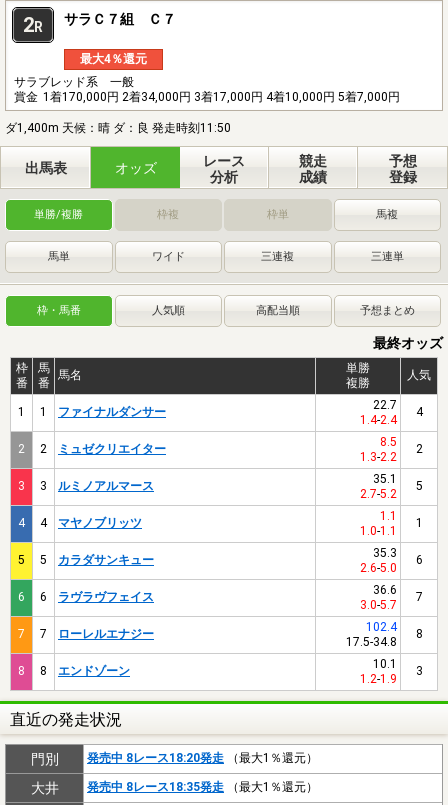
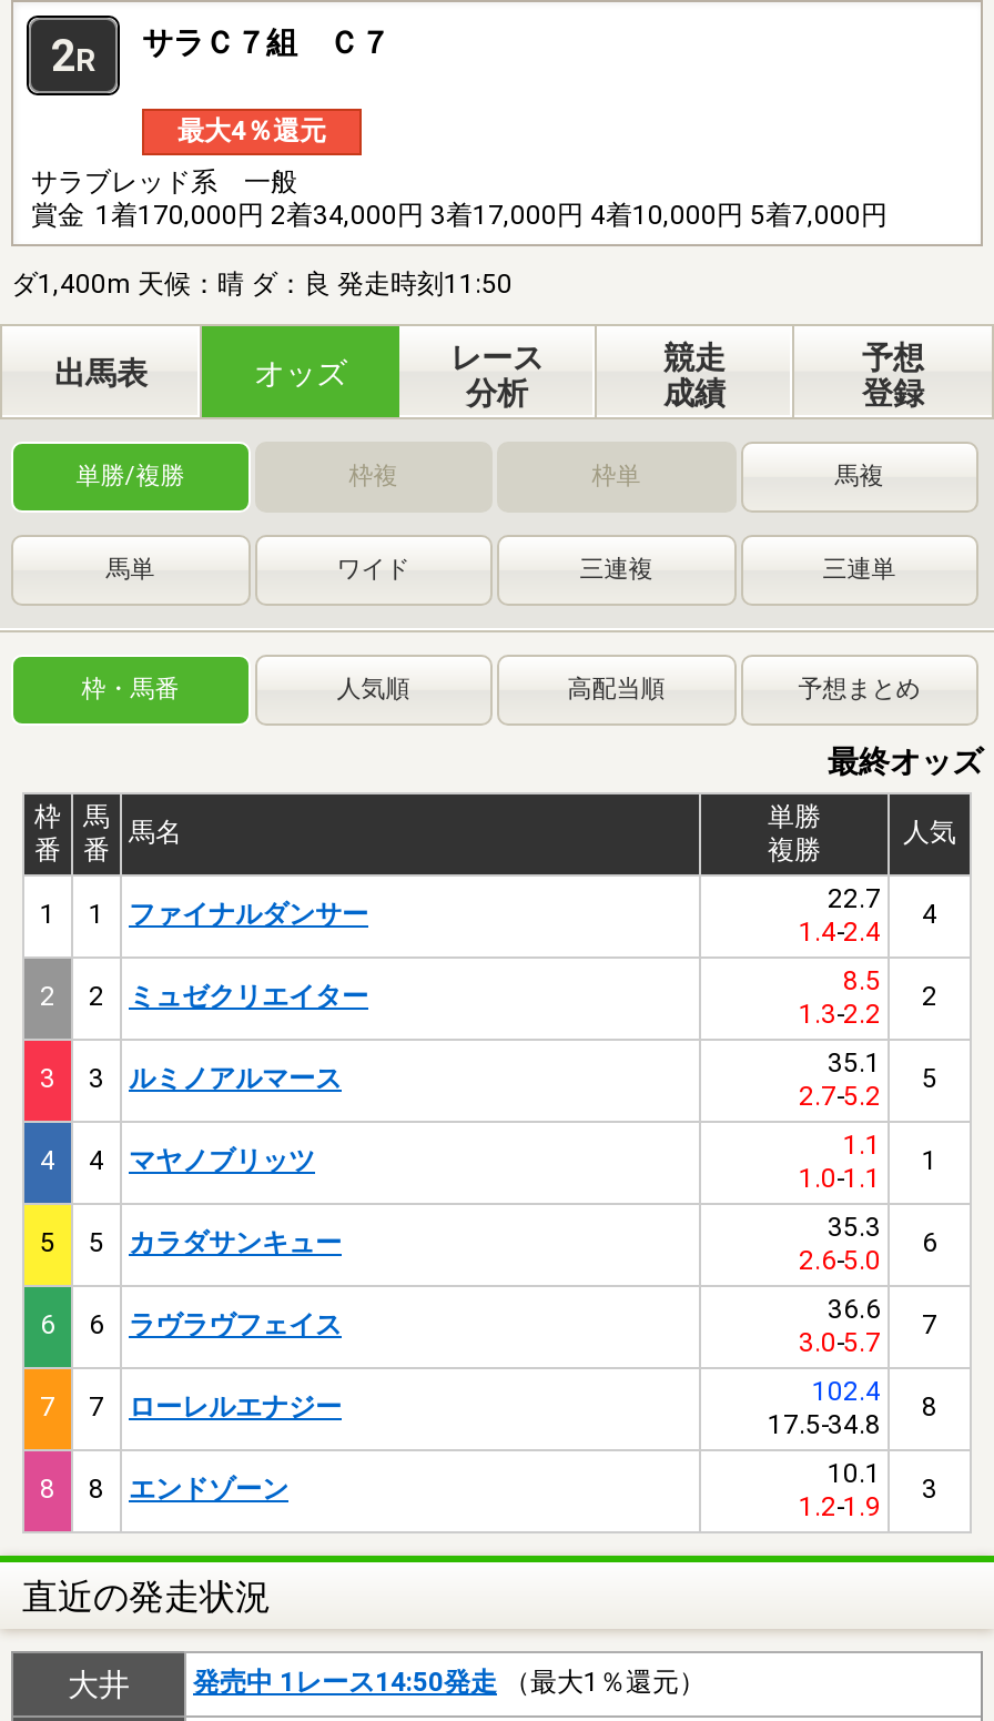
- 門別
- 発売中 8レース18:20発走（最大1％還元）

- 発売中 8レース18:35発走（最大1％還元）
+ 発売中 1レース14:50発走（最大1％還元）
